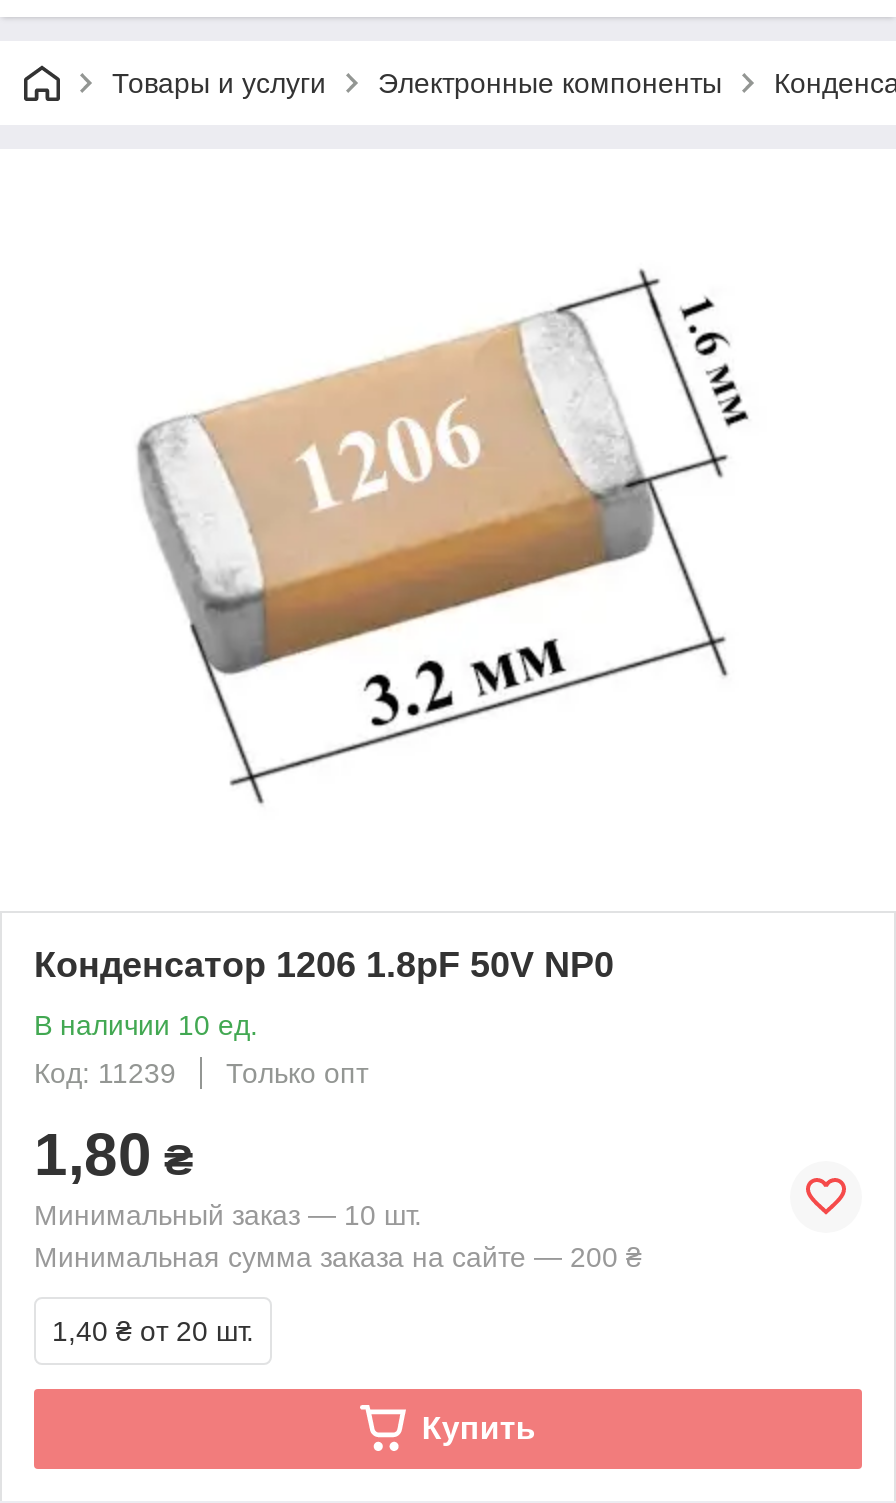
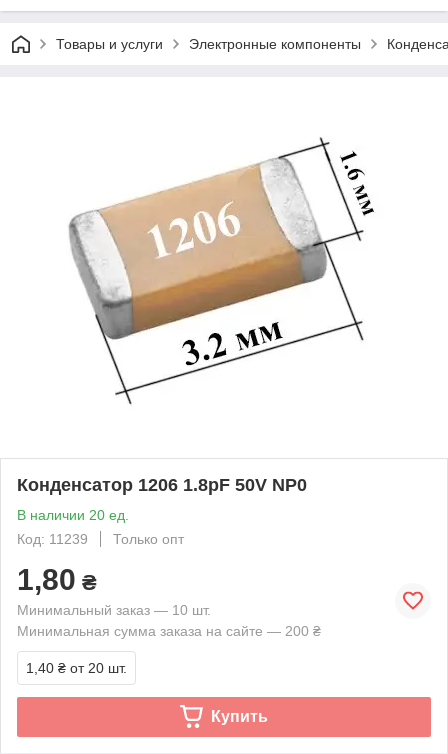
- В наличии 10 ед.
+ В наличии 20 ед.
